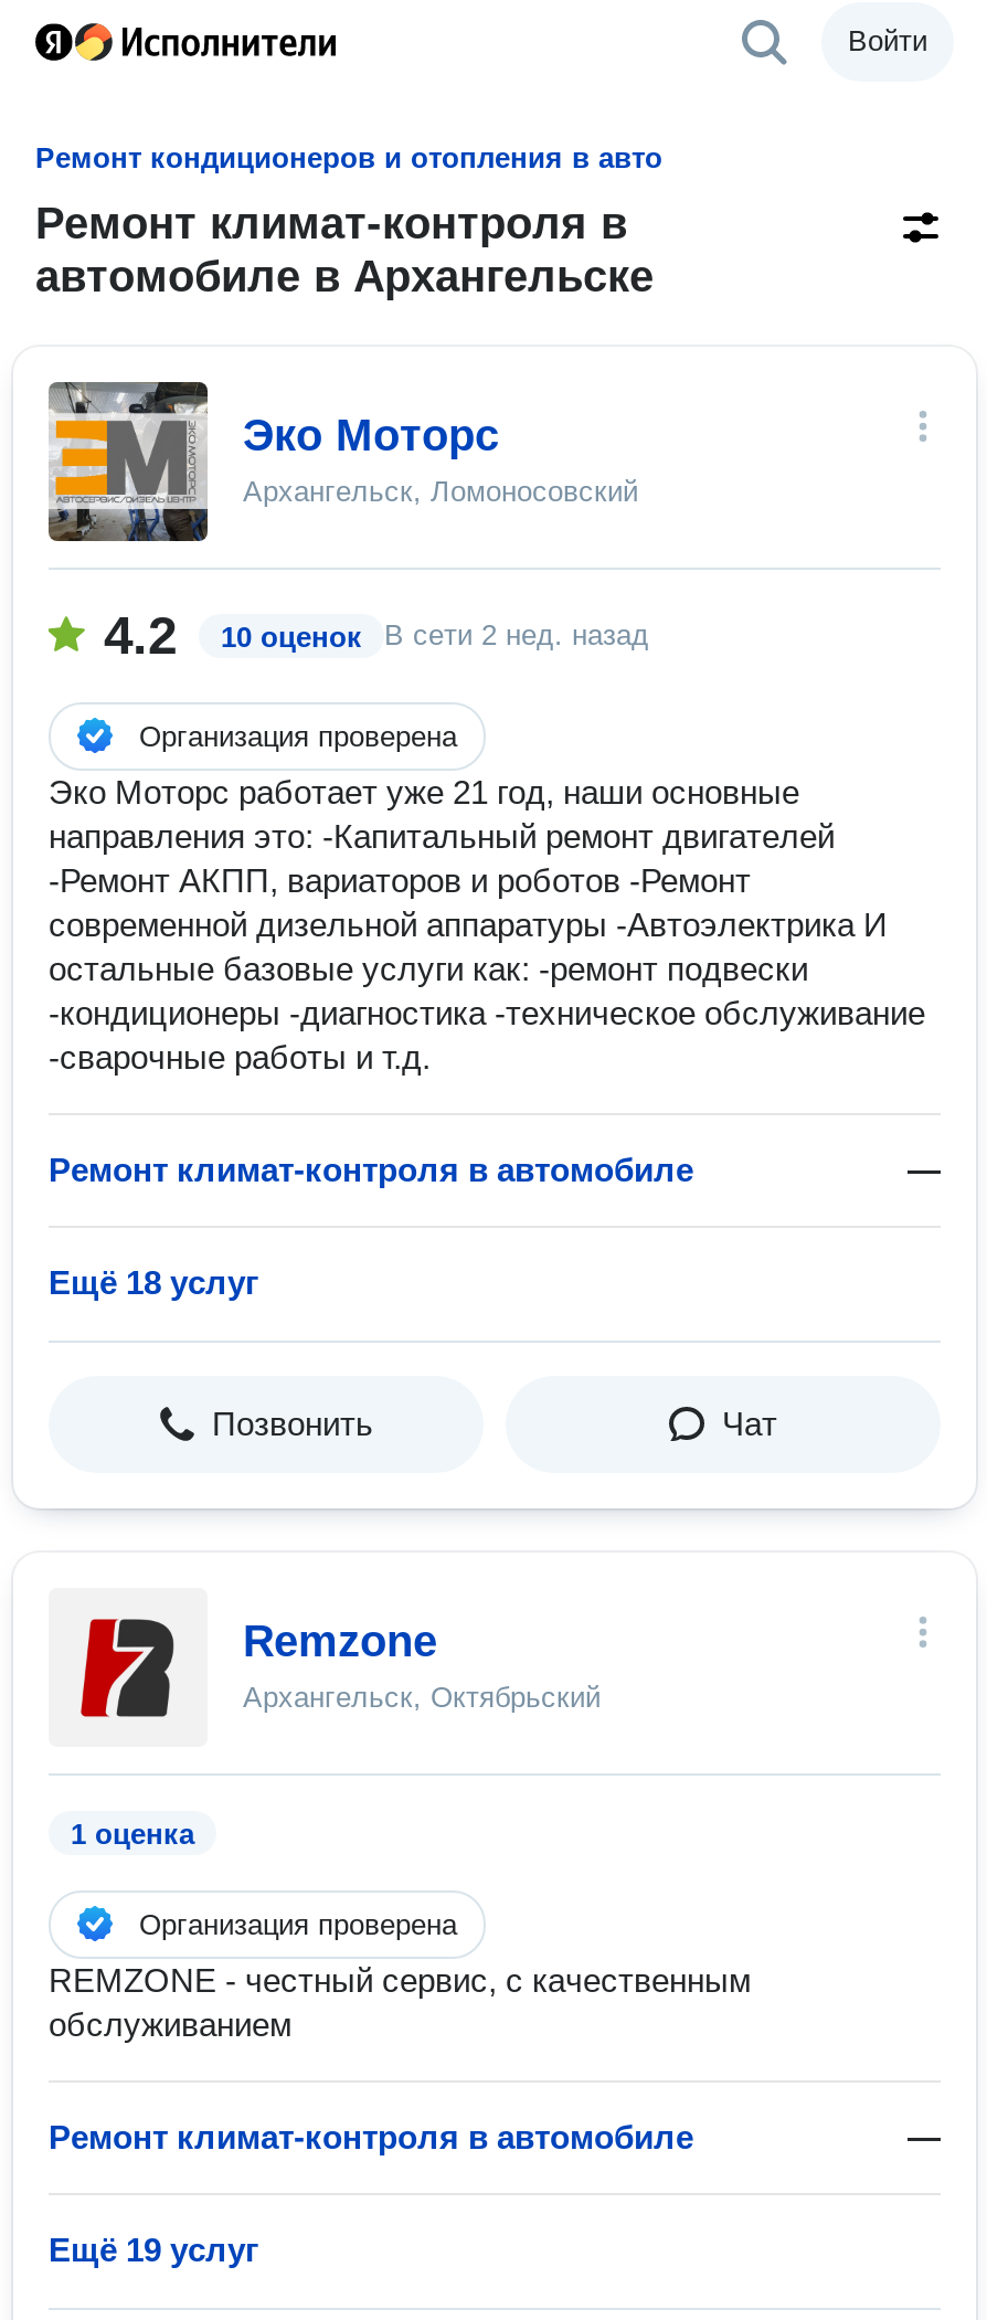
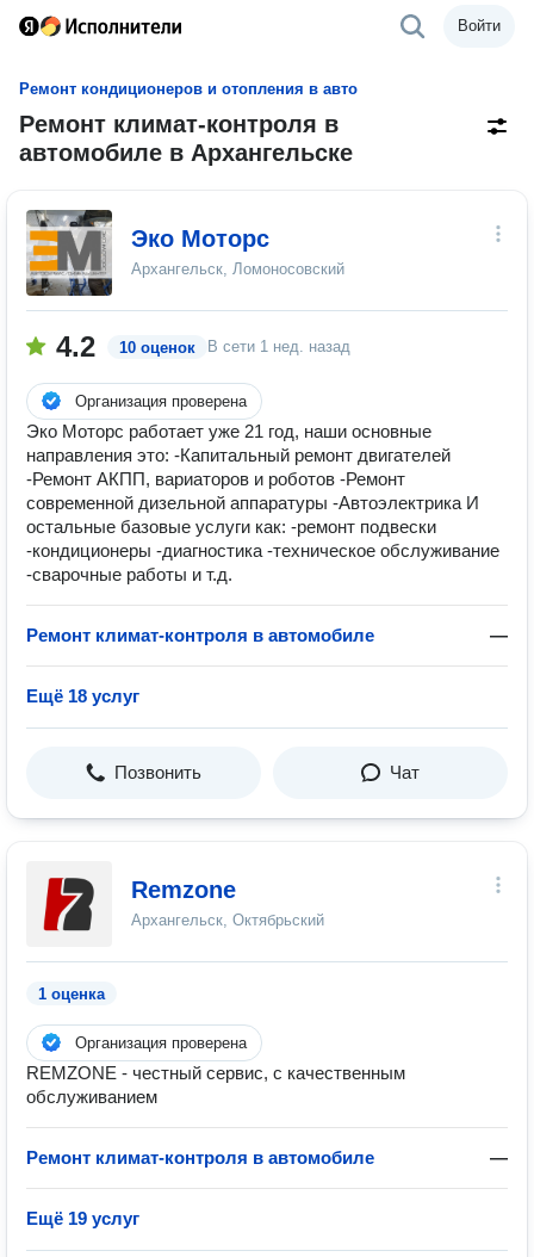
- В сети 2 нед. назад
+ В сети 1 нед. назад
